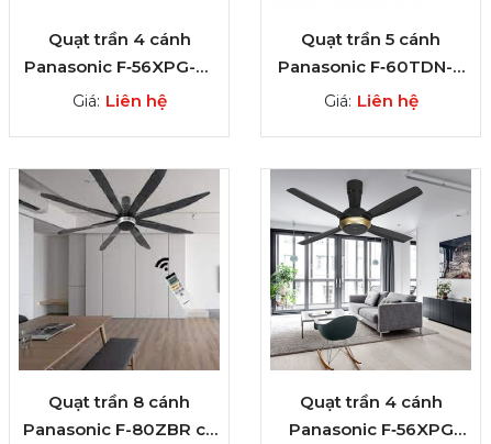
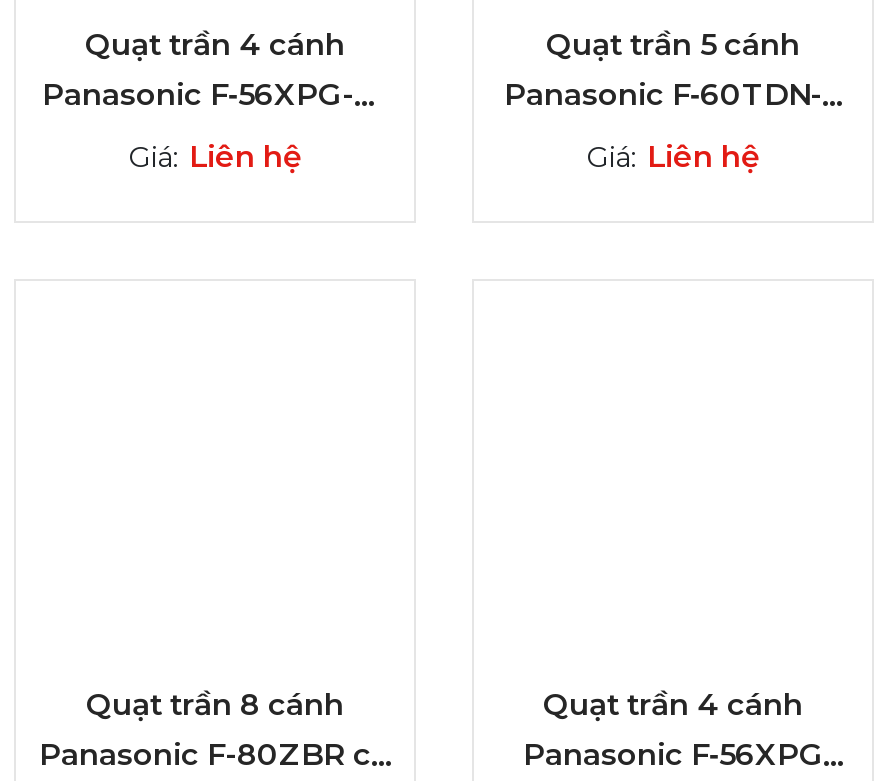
- [image]

- [image]
